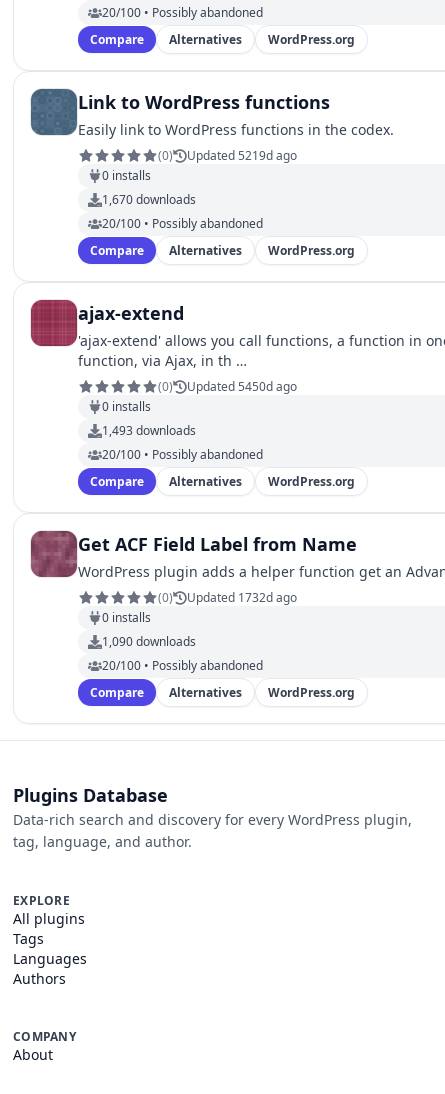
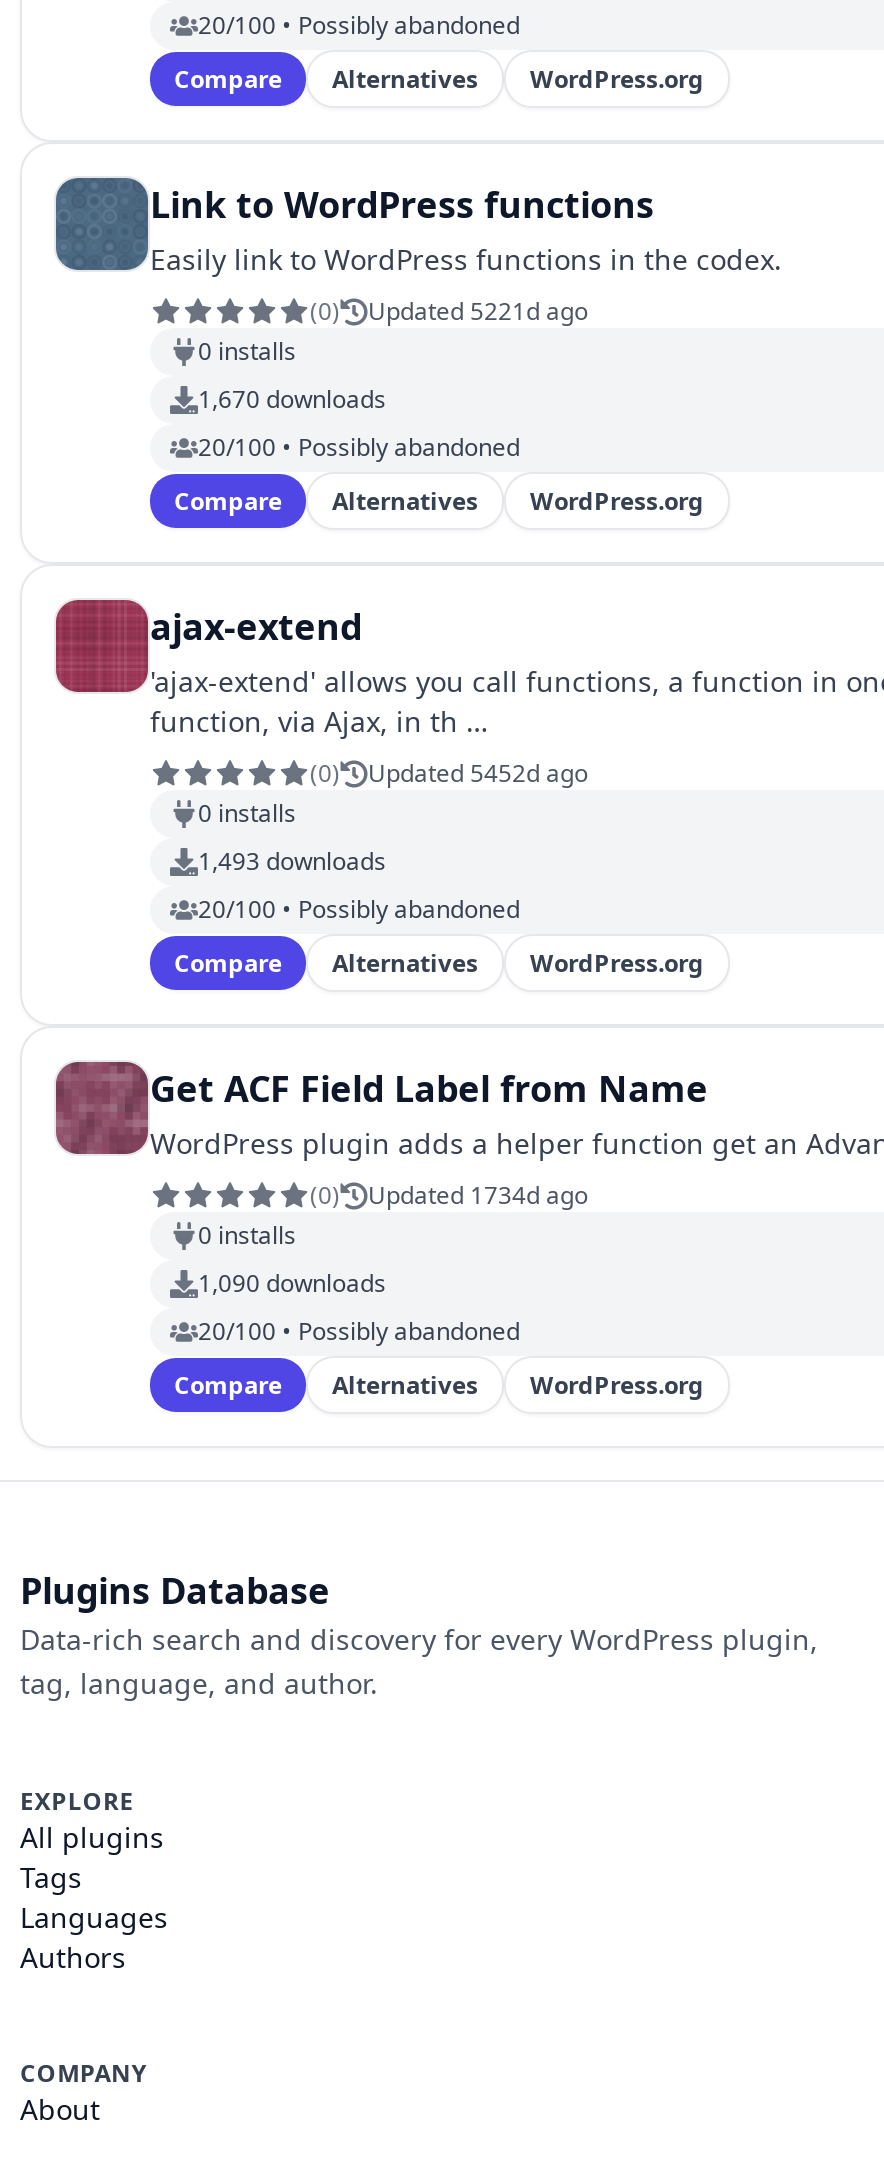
- (0) Updated 5219d ago
+ (0) Updated 5221d ago

- (0) Updated 5450d ago
+ (0) Updated 5452d ago

- (0) Updated 1732d ago
+ (0) Updated 1734d ago
